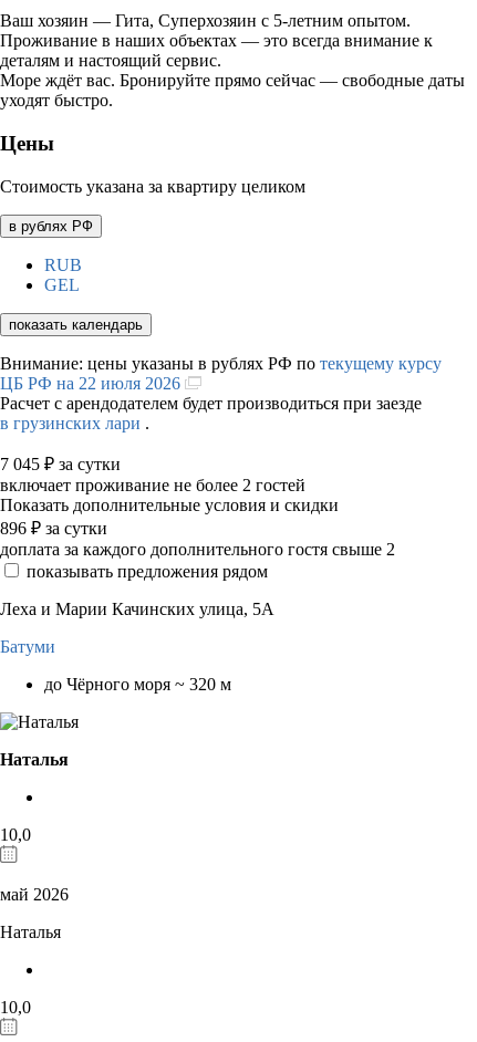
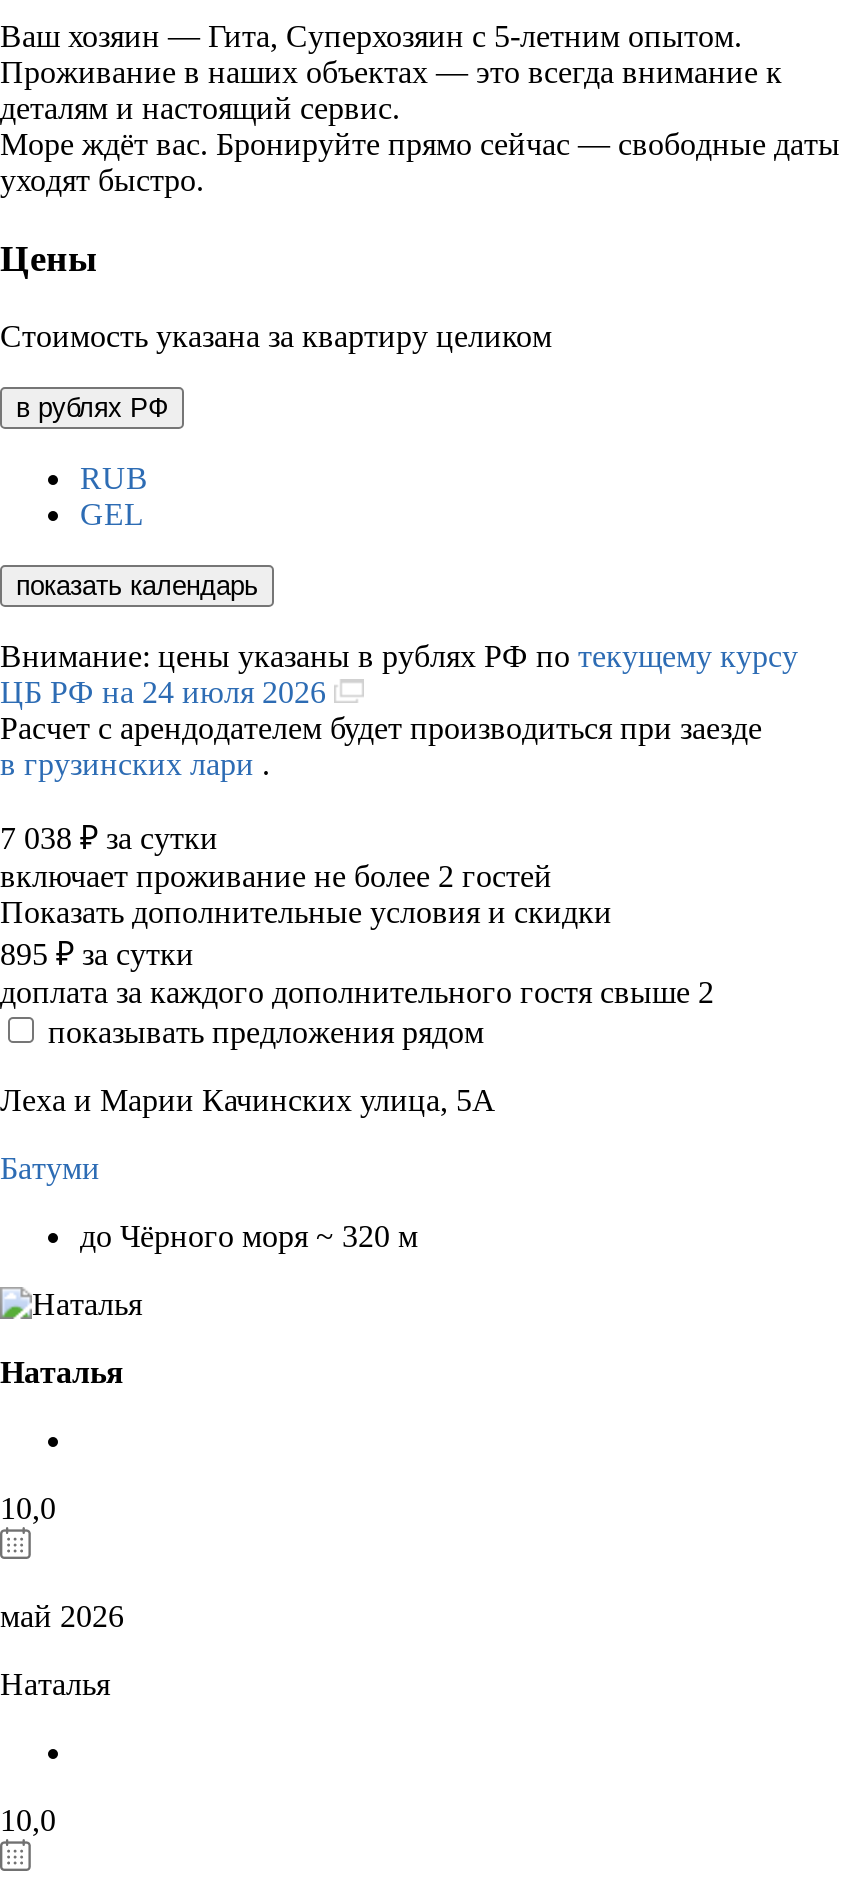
- ЦБ РФ на 22 июля 2026
+ ЦБ РФ на 24 июля 2026

- 7 045 ₽ за сутки
+ 7 038 ₽ за сутки

- 896 ₽ за сутки
+ 895 ₽ за сутки
